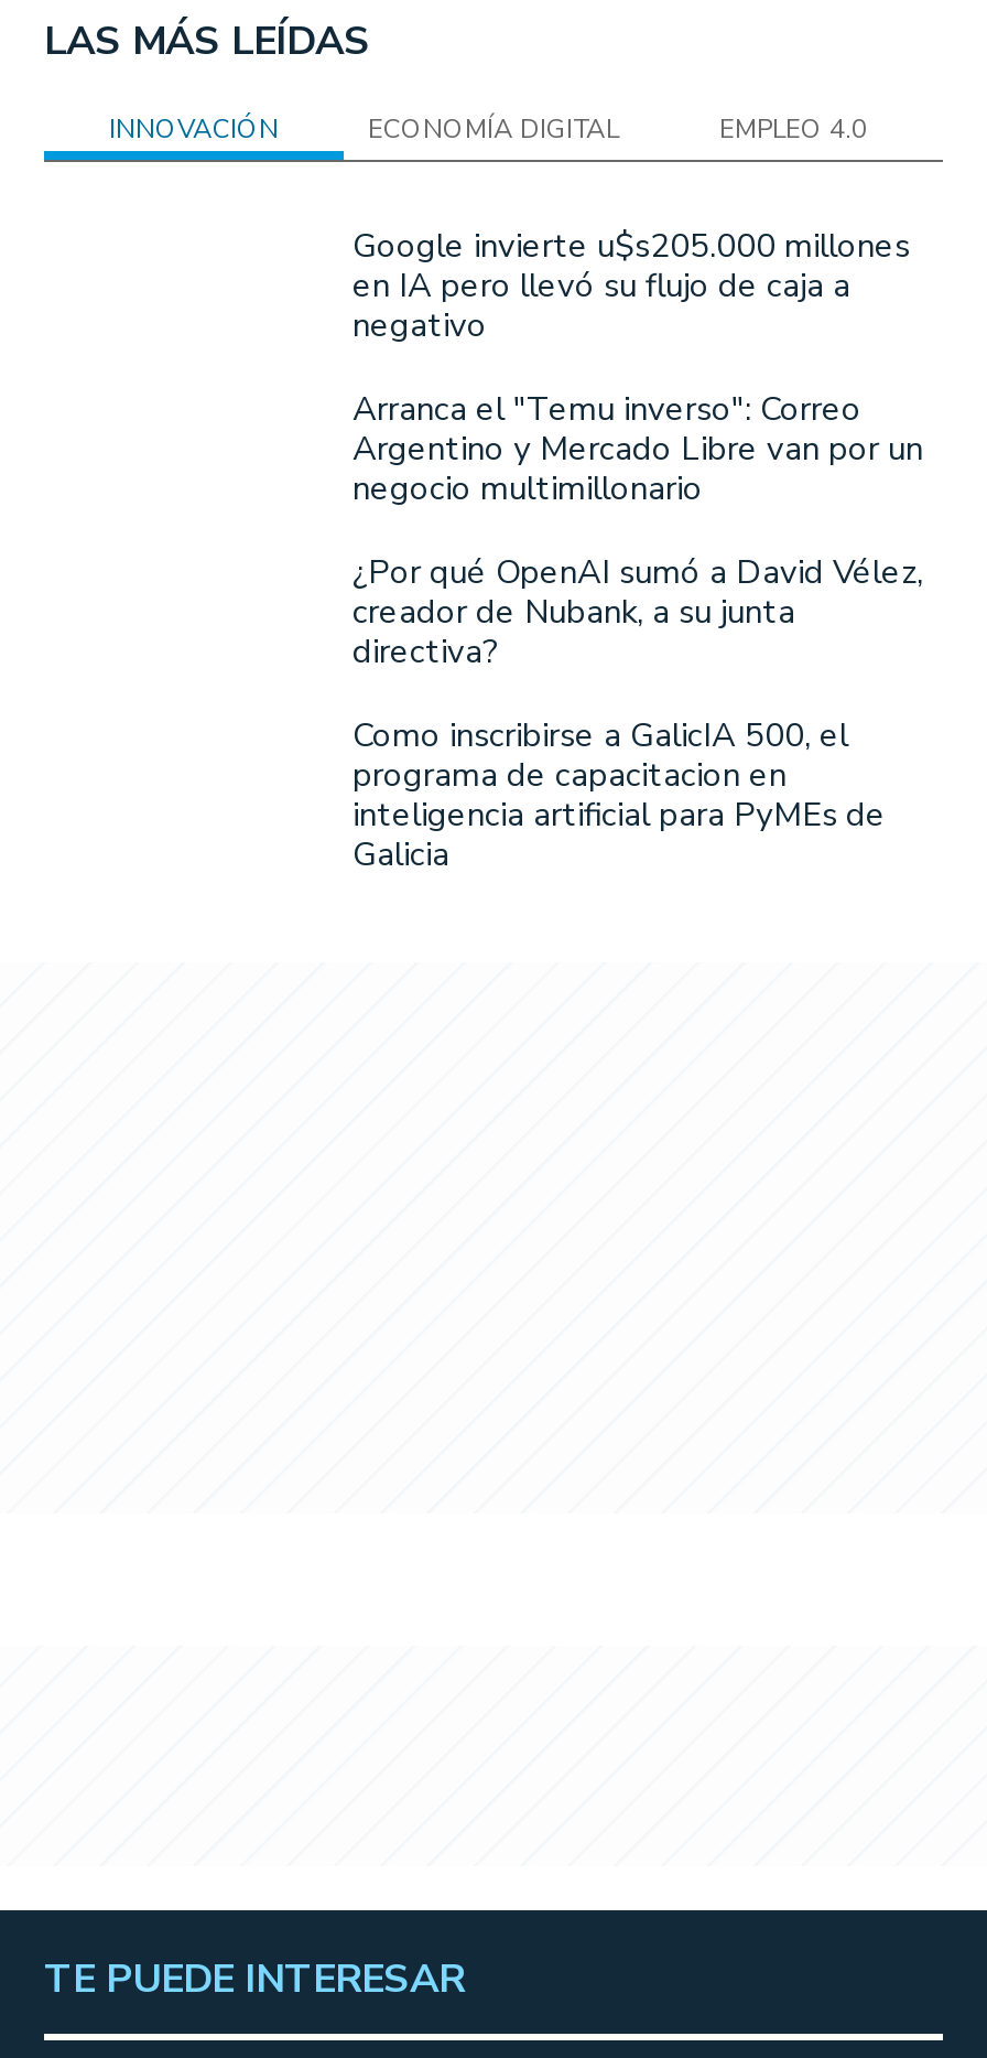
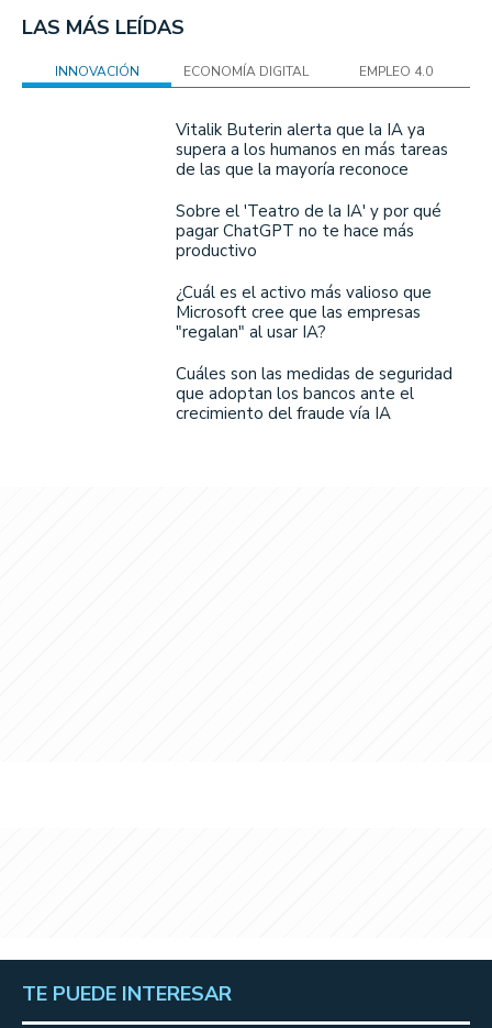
- Google invierte u$s205.000 millones
- en IA pero llevó su flujo de caja a
- negativo
+ Vitalik Buterin alerta que la IA ya
+ supera a los humanos en más tareas
+ de las que la mayoría reconoce

- Arranca el "Temu inverso": Correo
- Argentino y Mercado Libre van por un
- negocio multimillonario
+ Sobre el 'Teatro de la IA' y por qué
+ pagar ChatGPT no te hace más
+ productivo

- ¿Por qué OpenAI sumó a David Vélez,
- creador de Nubank, a su junta
- directiva?
+ ¿Cuál es el activo más valioso que
+ Microsoft cree que las empresas
+ "regalan" al usar IA?

- Como inscribirse a GalicIA 500, el
- programa de capacitacion en
- inteligencia artificial para PyMEs de
- Galicia
+ Cuáles son las medidas de seguridad
+ que adoptan los bancos ante el
+ crecimiento del fraude vía IA
